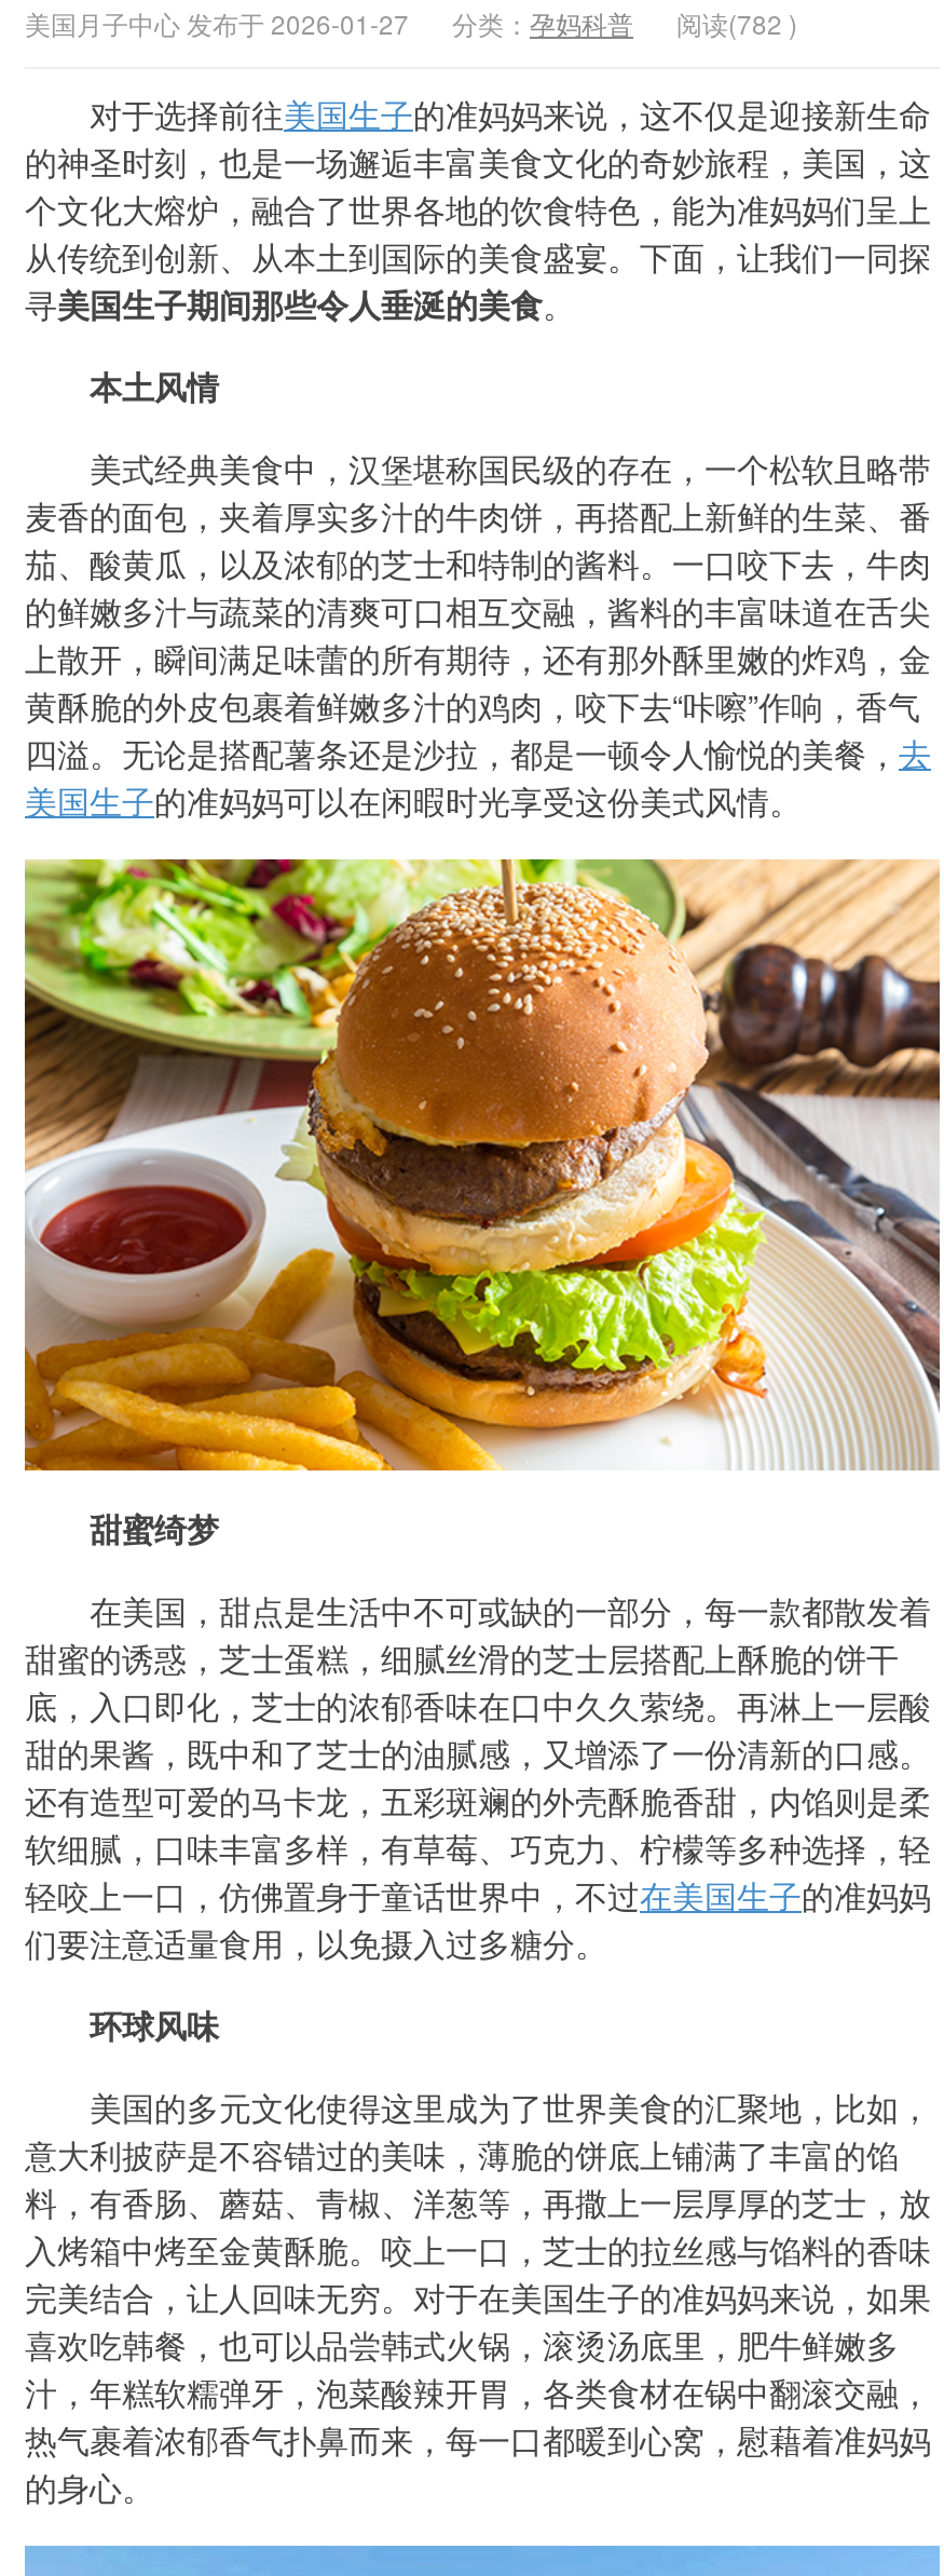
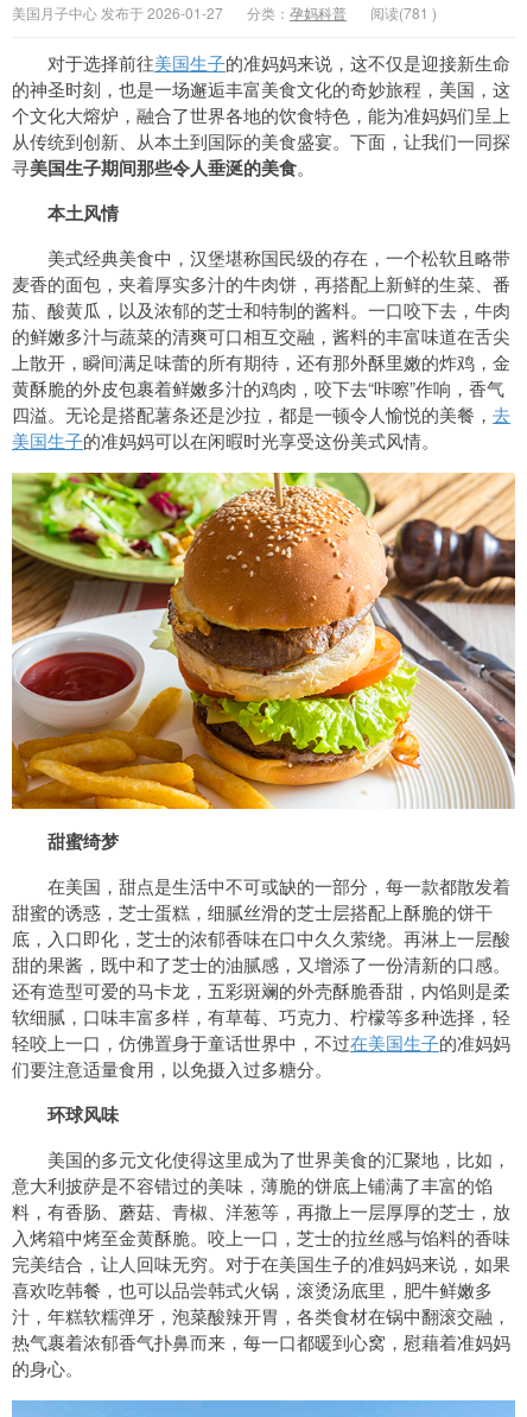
- 美国月子中心 发布于 2026-01-27 分类：孕妈科普 阅读(782 )
+ 美国月子中心 发布于 2026-01-27 分类：孕妈科普 阅读(781 )
